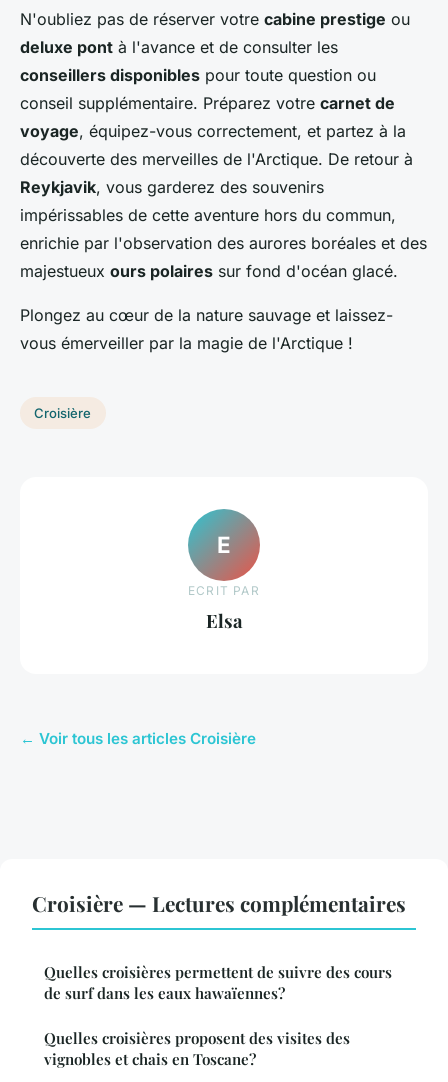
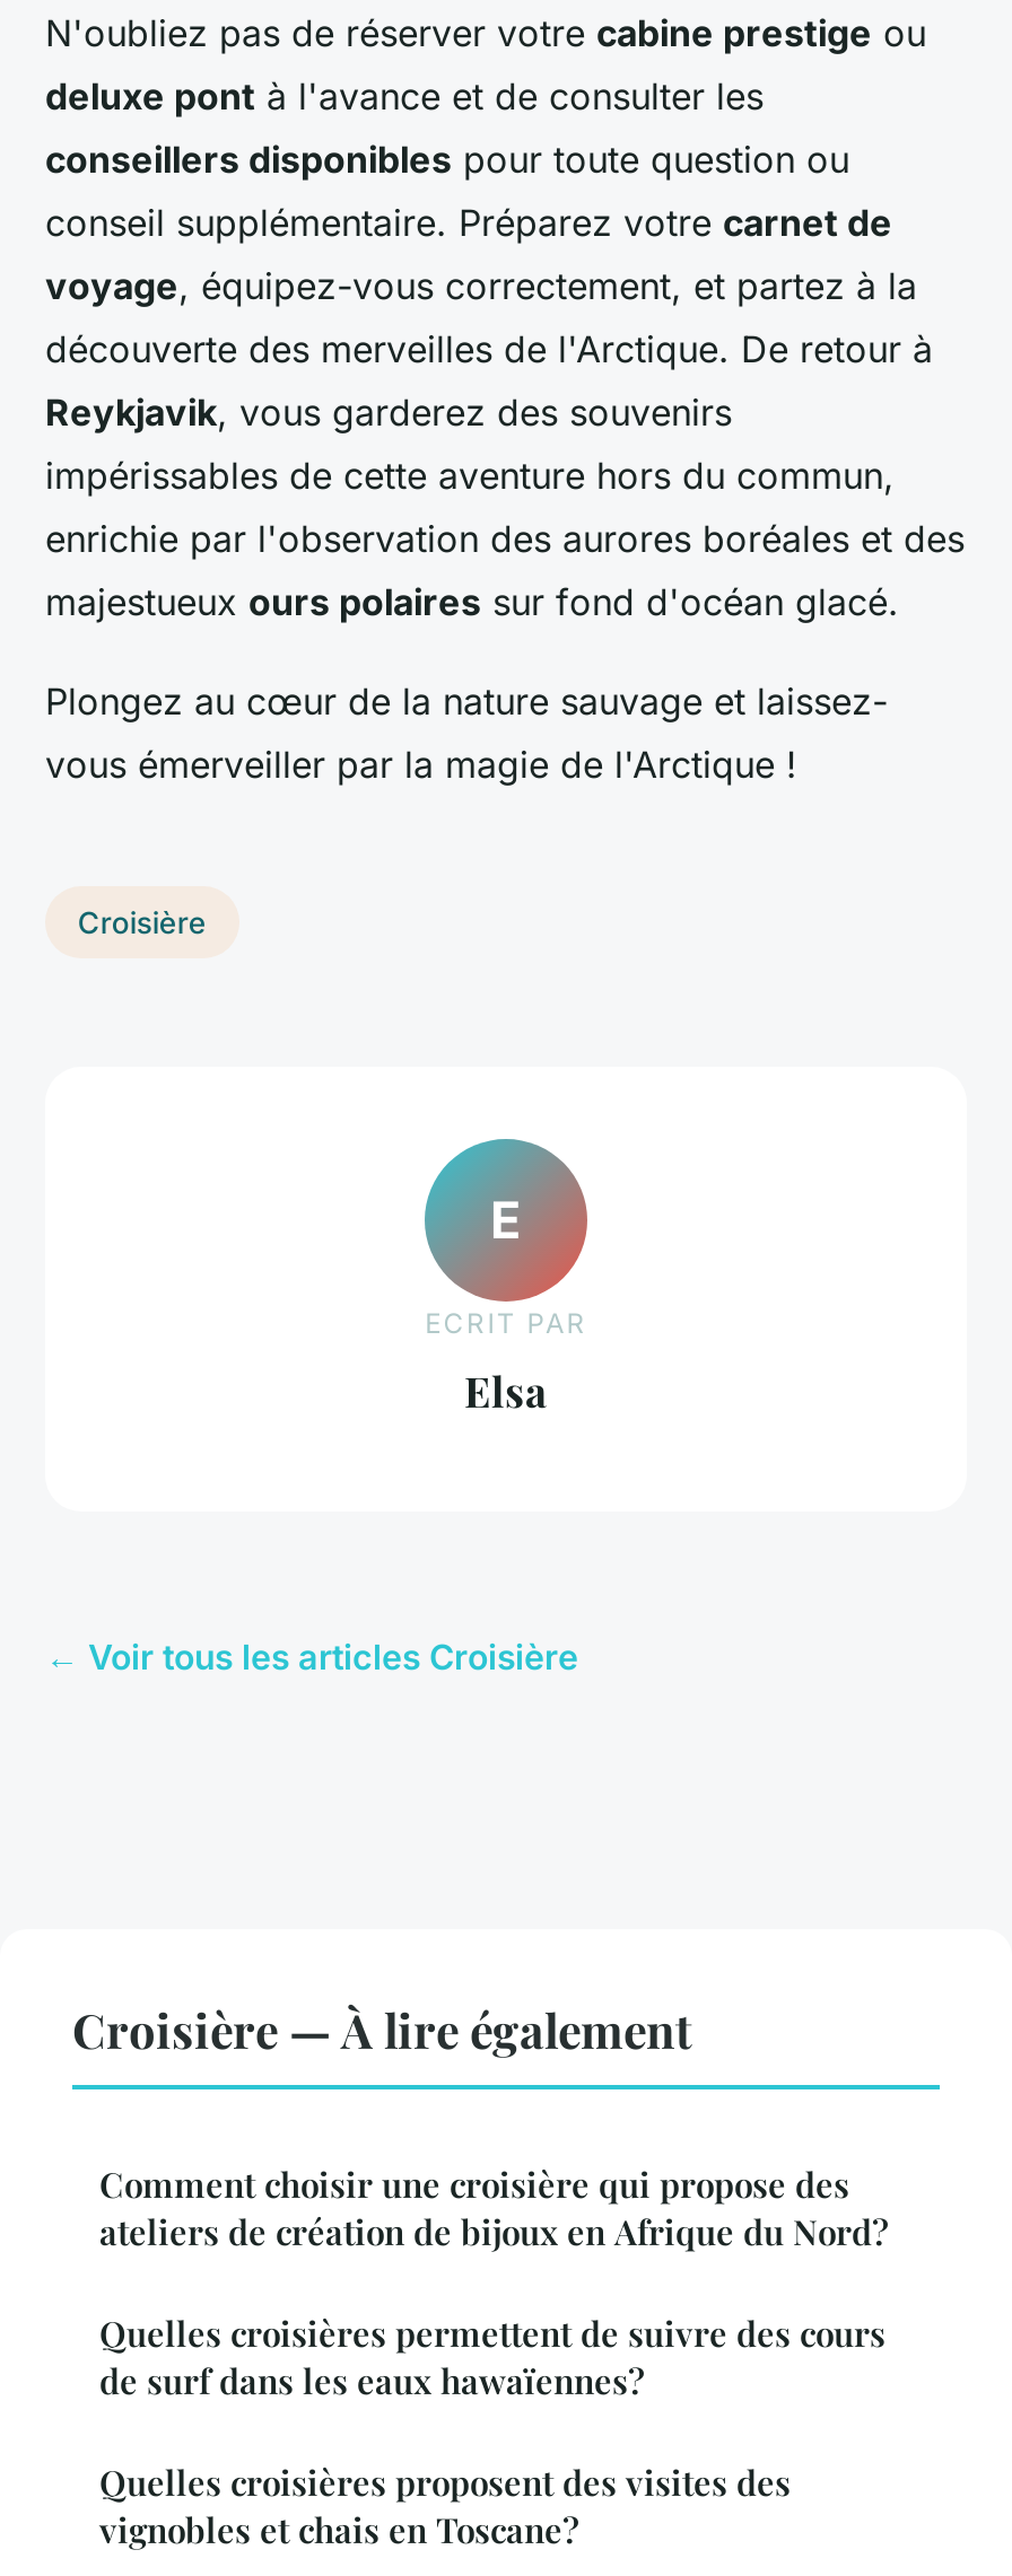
- Croisière — Lectures complémentaires
+ Croisière — À lire également
+ Comment choisir une croisière qui propose des
+ ateliers de création de bijoux en Afrique du Nord?
